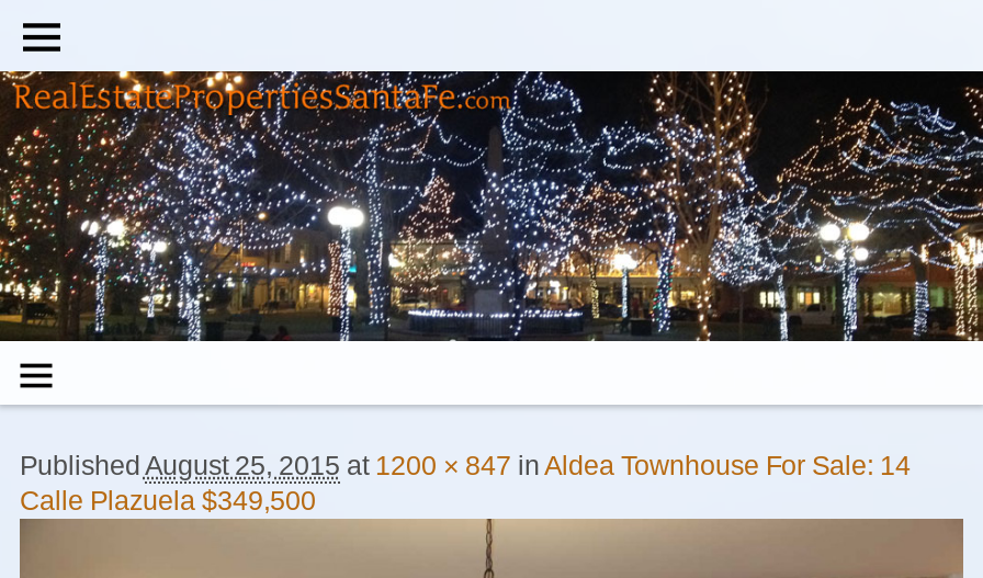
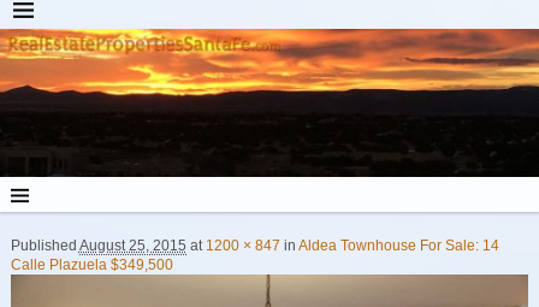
- [image]
+ [image]
